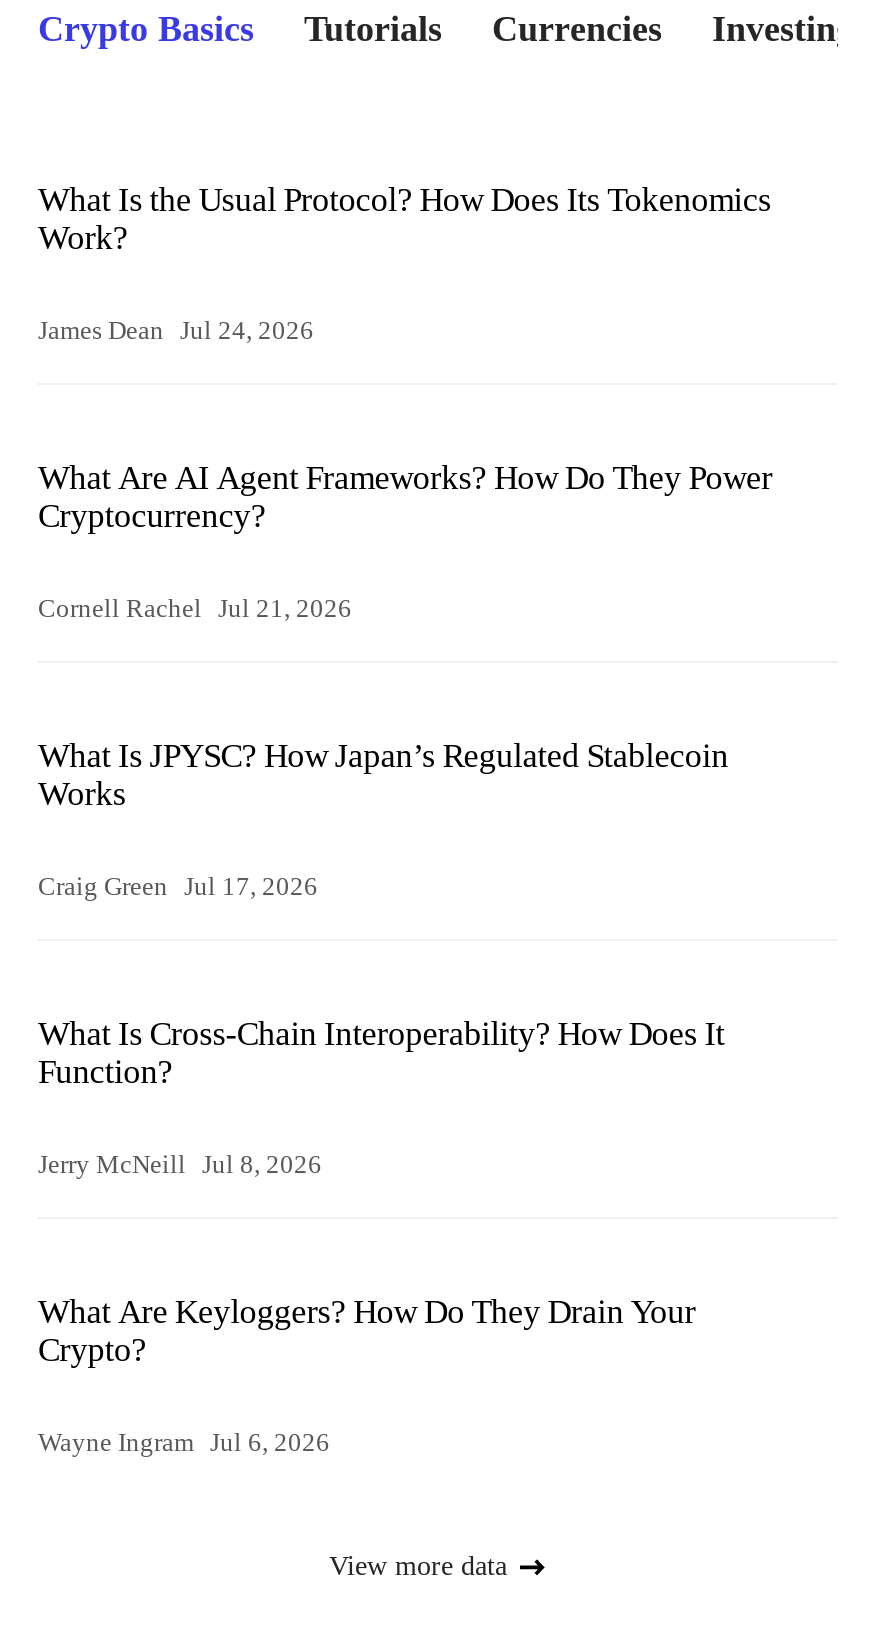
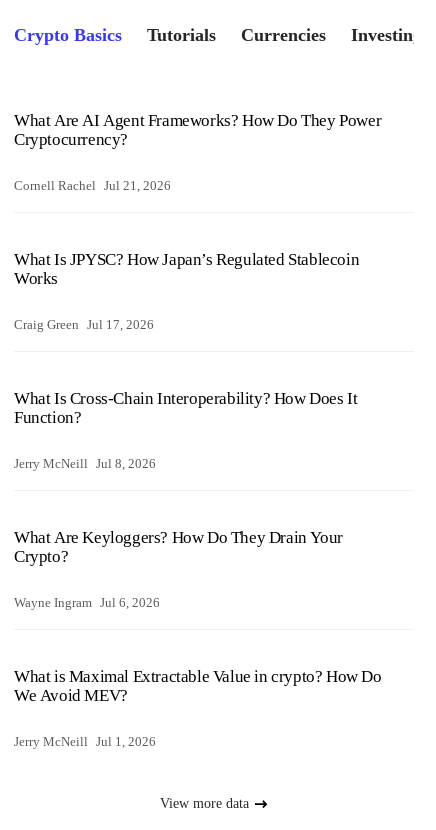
- What Is the Usual Protocol? How Does Its Tokenomics
- Work?
- James Dean Jul 24, 2026

moved up: What Are AI Agent Frameworks? How Do They Power | Cryptocurrency? | Cornell Rachel Jul 21, 2026 | ... | Crypto? | Wayne Ingram Jul 6, 2026

+ What is Maximal Extractable Value in crypto? How Do
+ We Avoid MEV?
+ Jerry McNeill Jul 1, 2026
